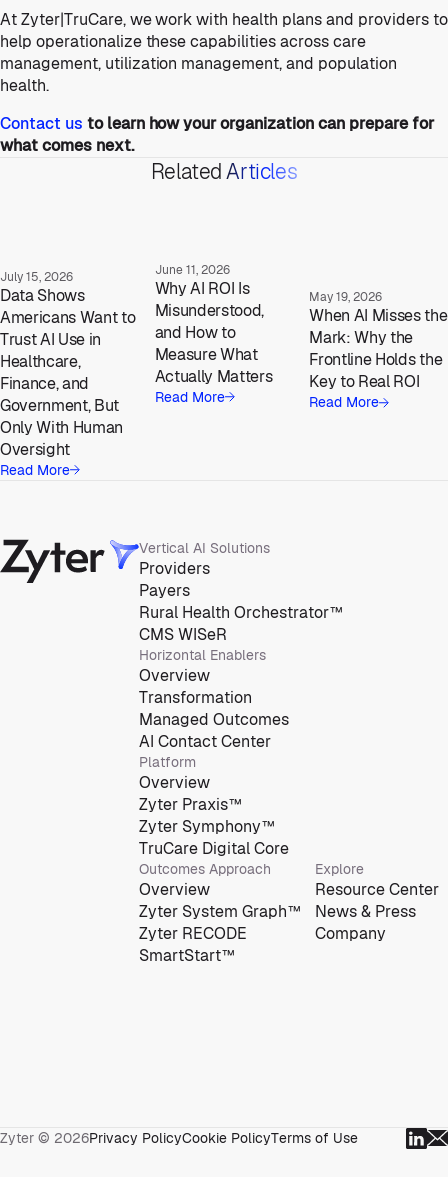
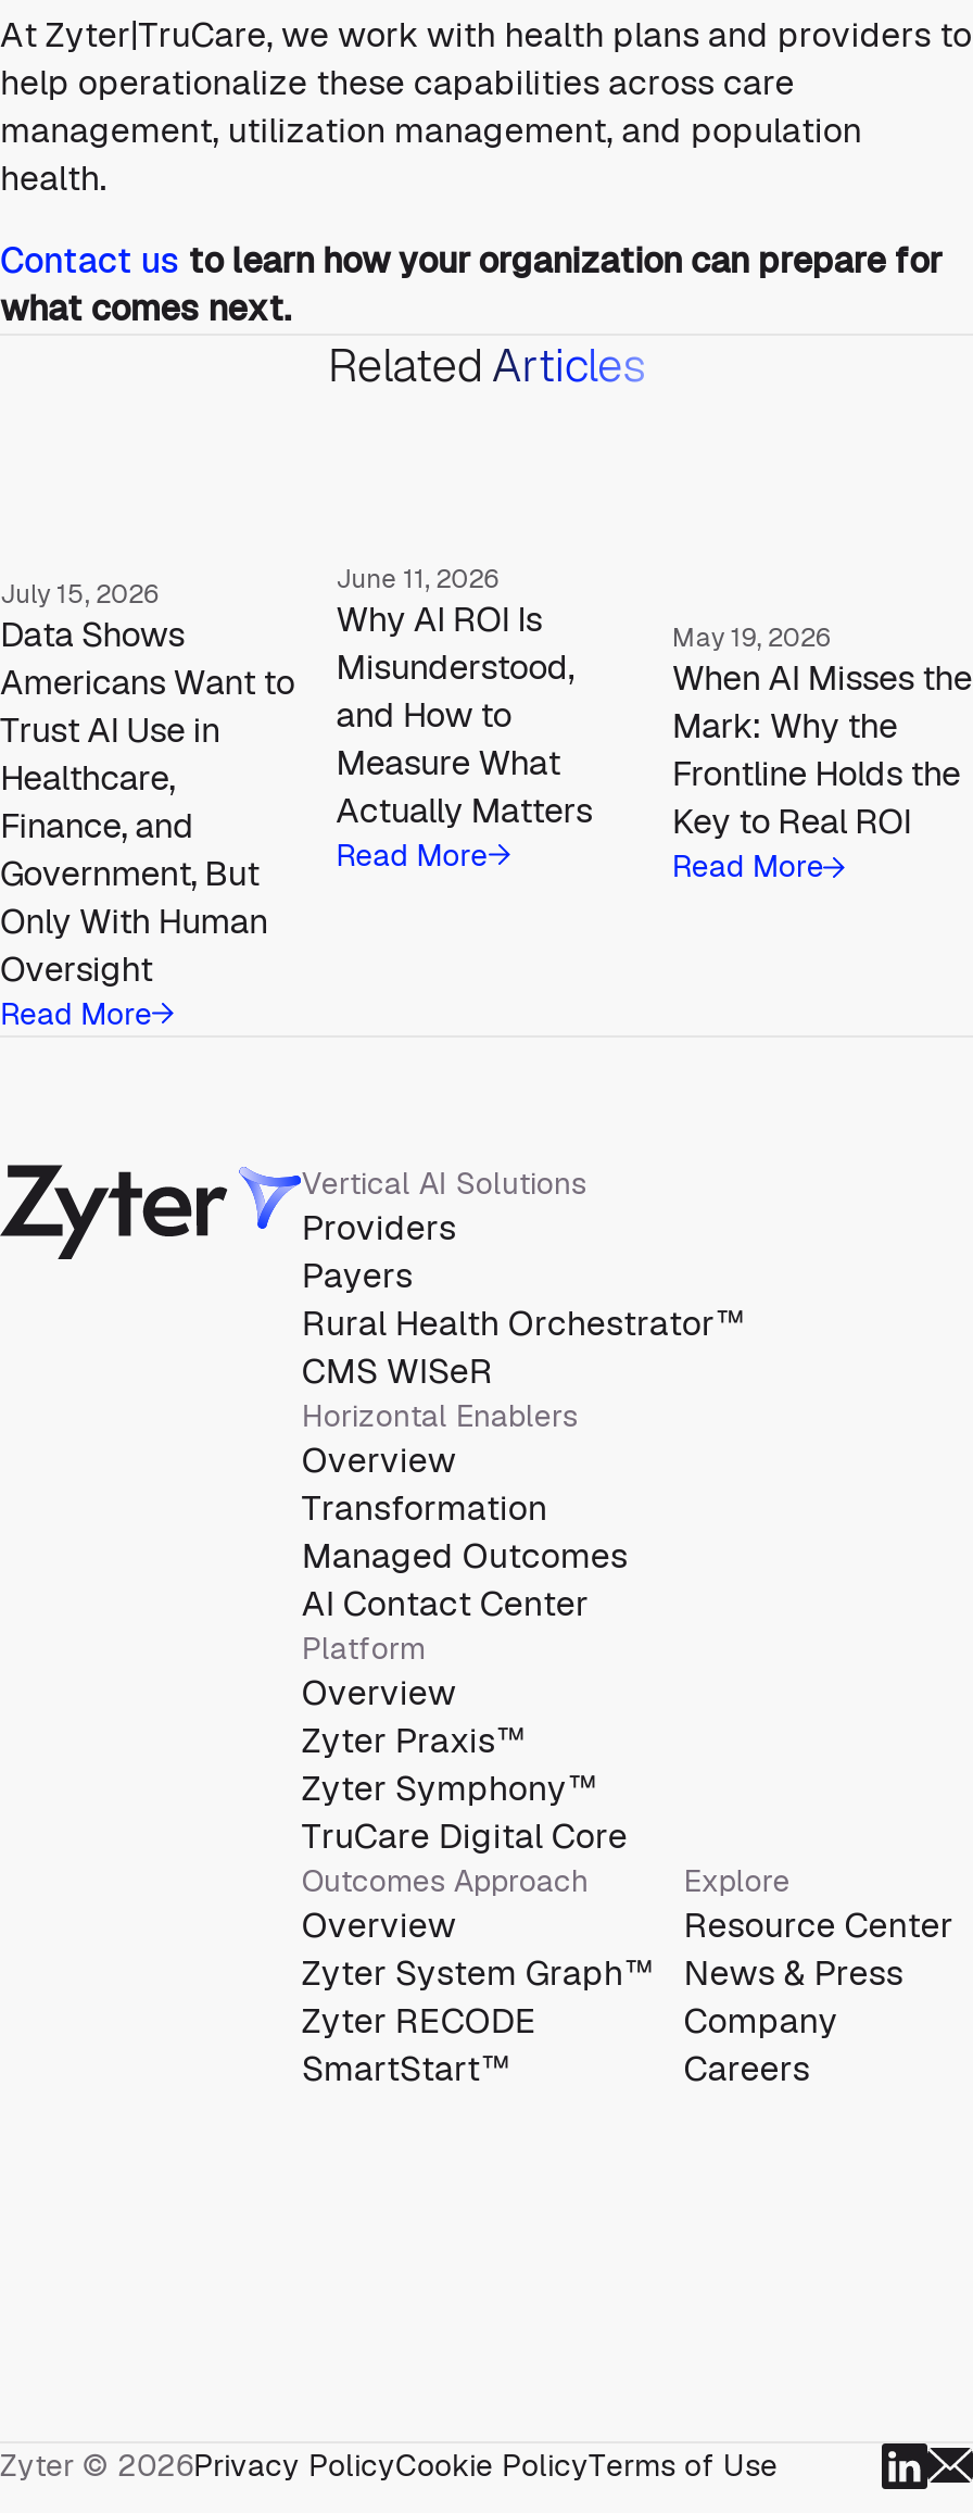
+ Careers
